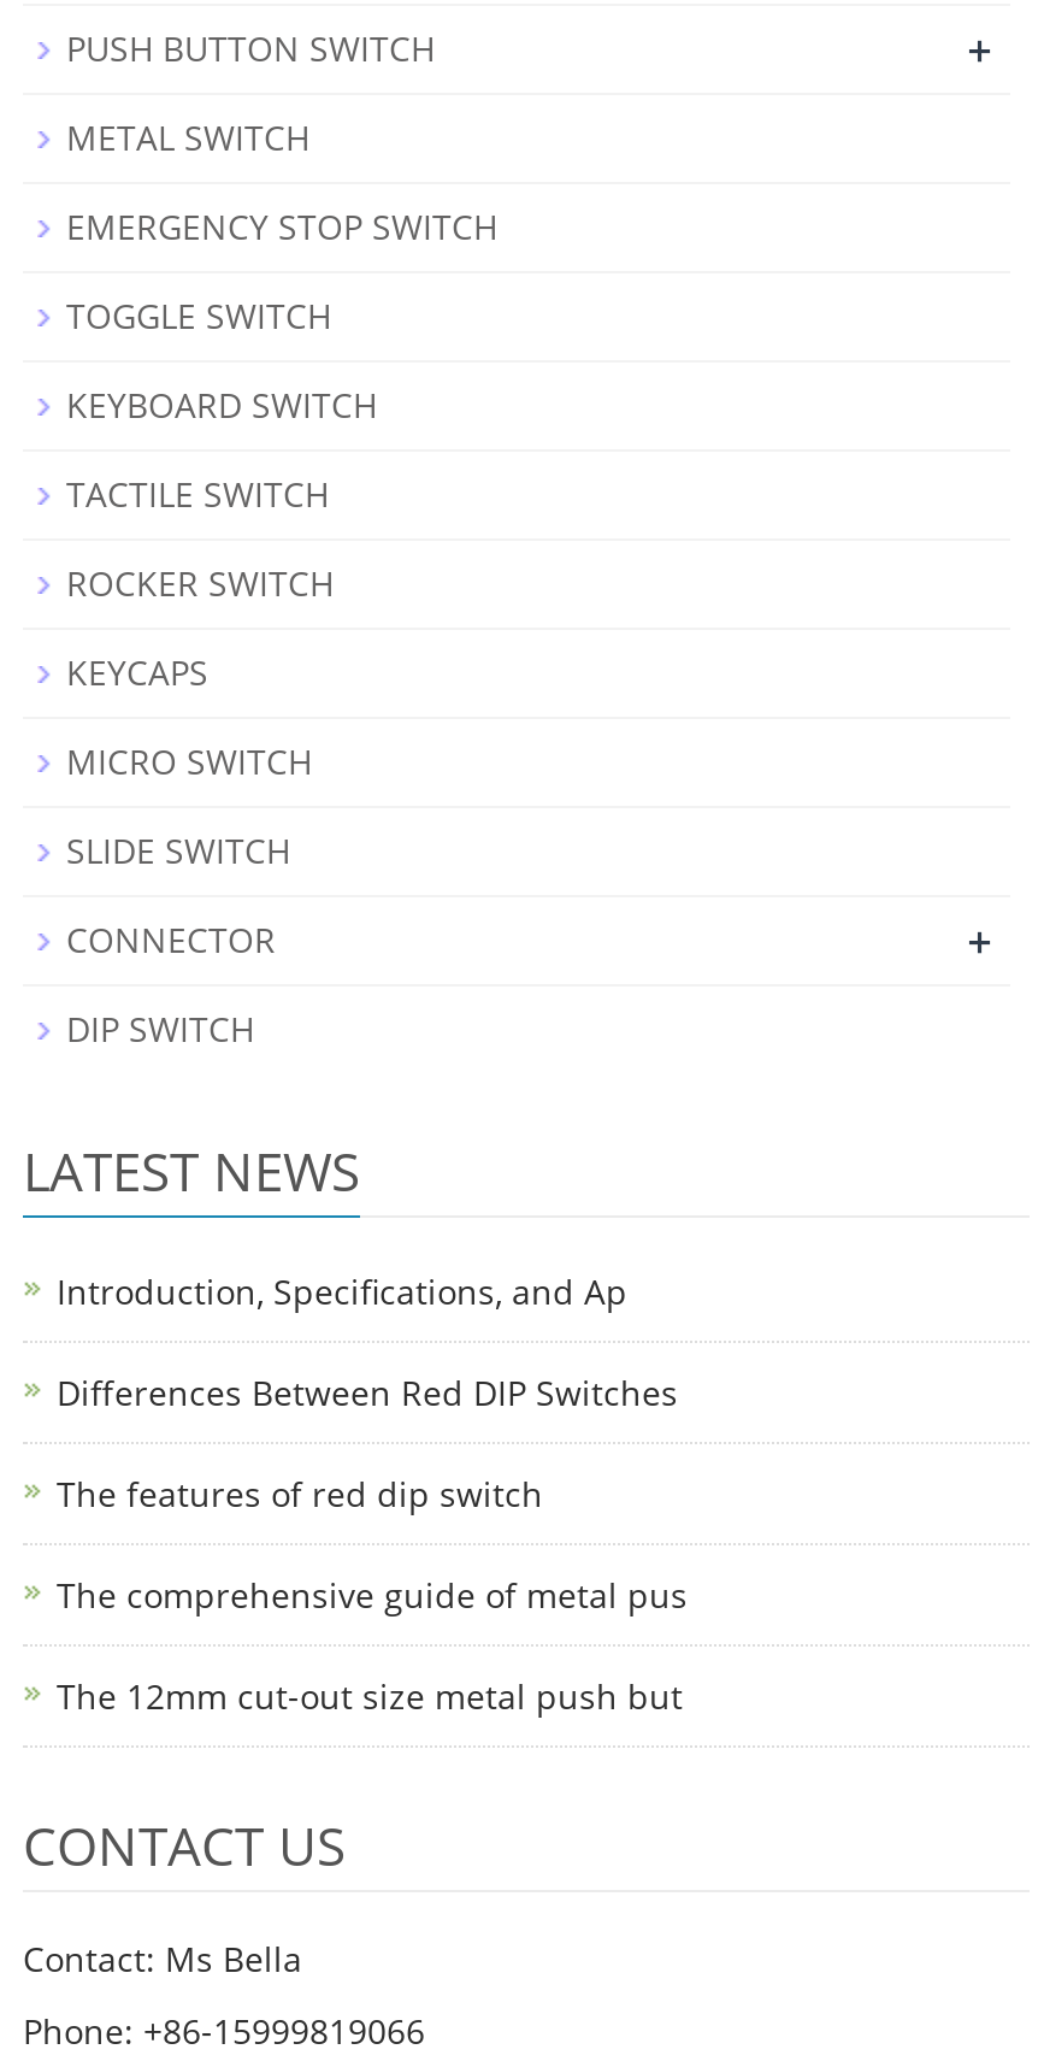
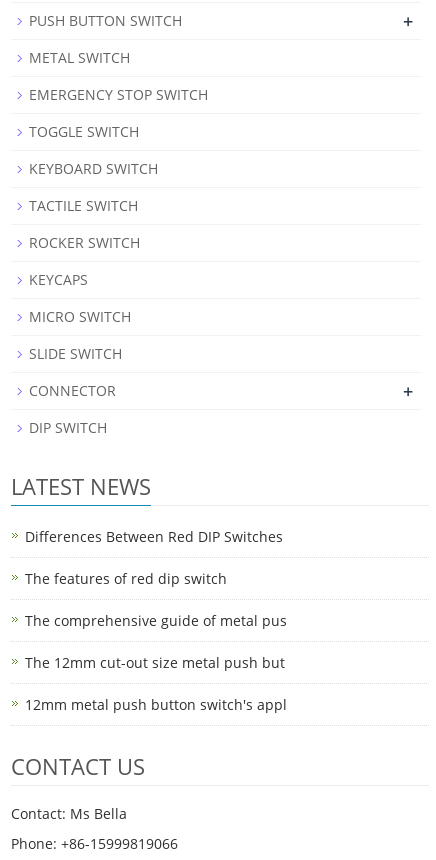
- Introduction, Specifications, and Ap

moved up: Differences Between Red DIP Switches | The features of red dip switch | The comprehensive guide of metal pus | The 12mm cut-out size metal push but

+ 12mm metal push button switch's appl
